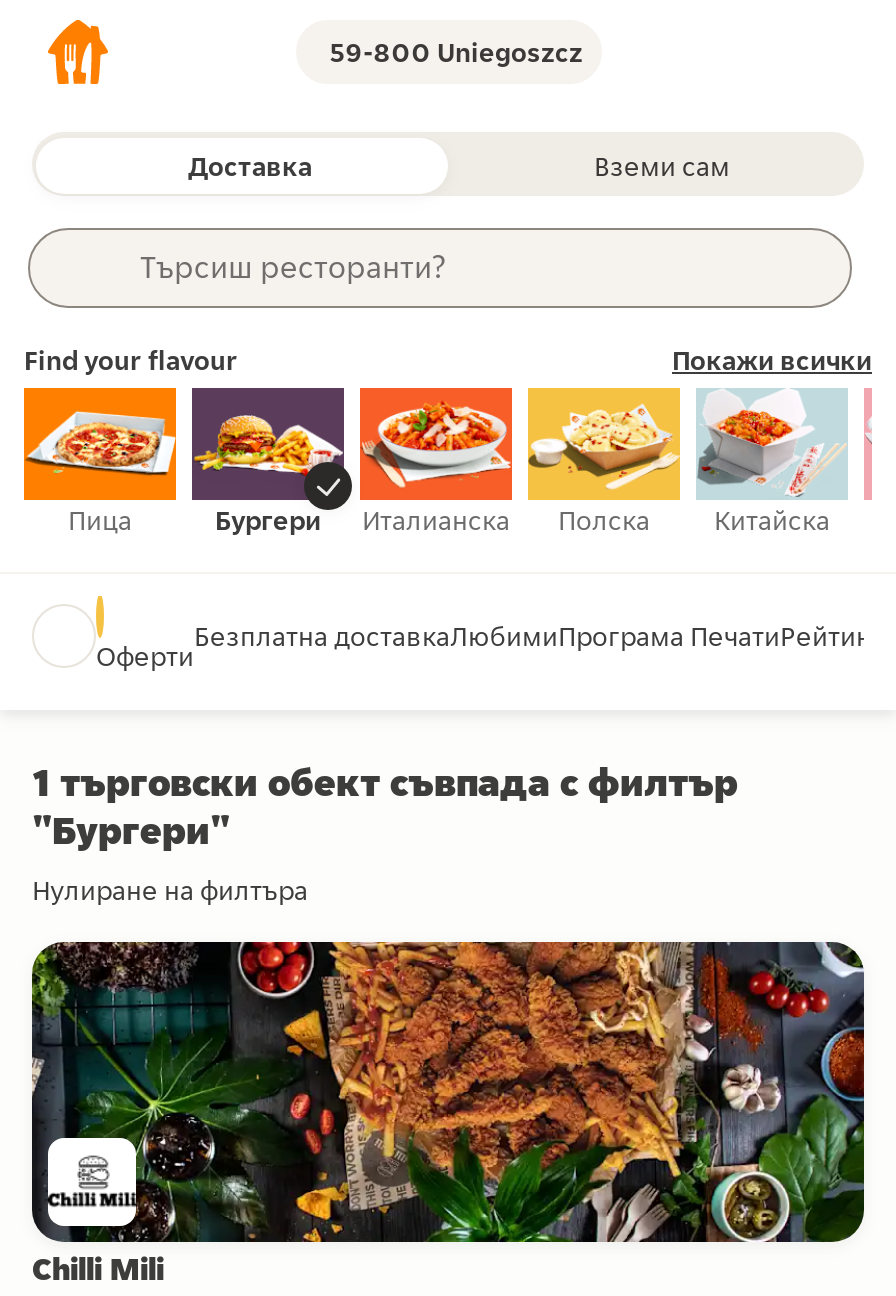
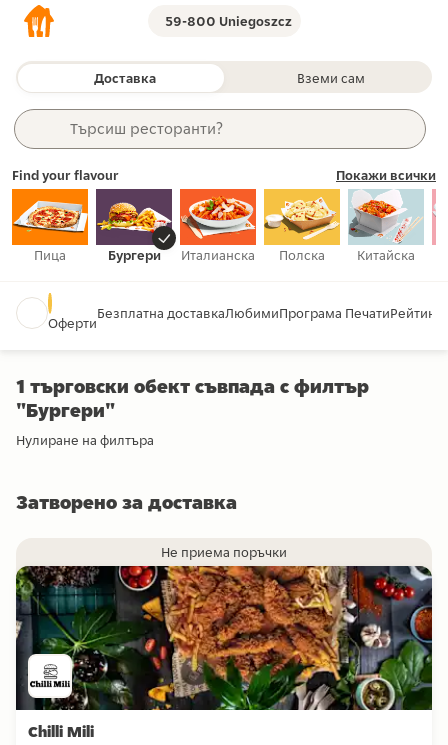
+ Затворено за доставка
+ Не приема поръчки

moved down: [image]
